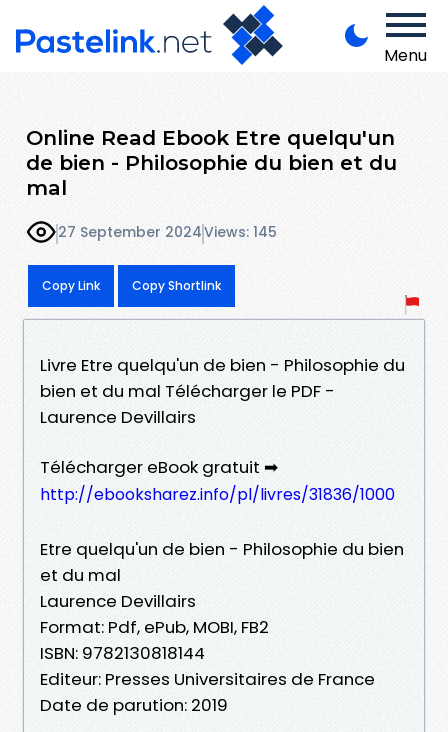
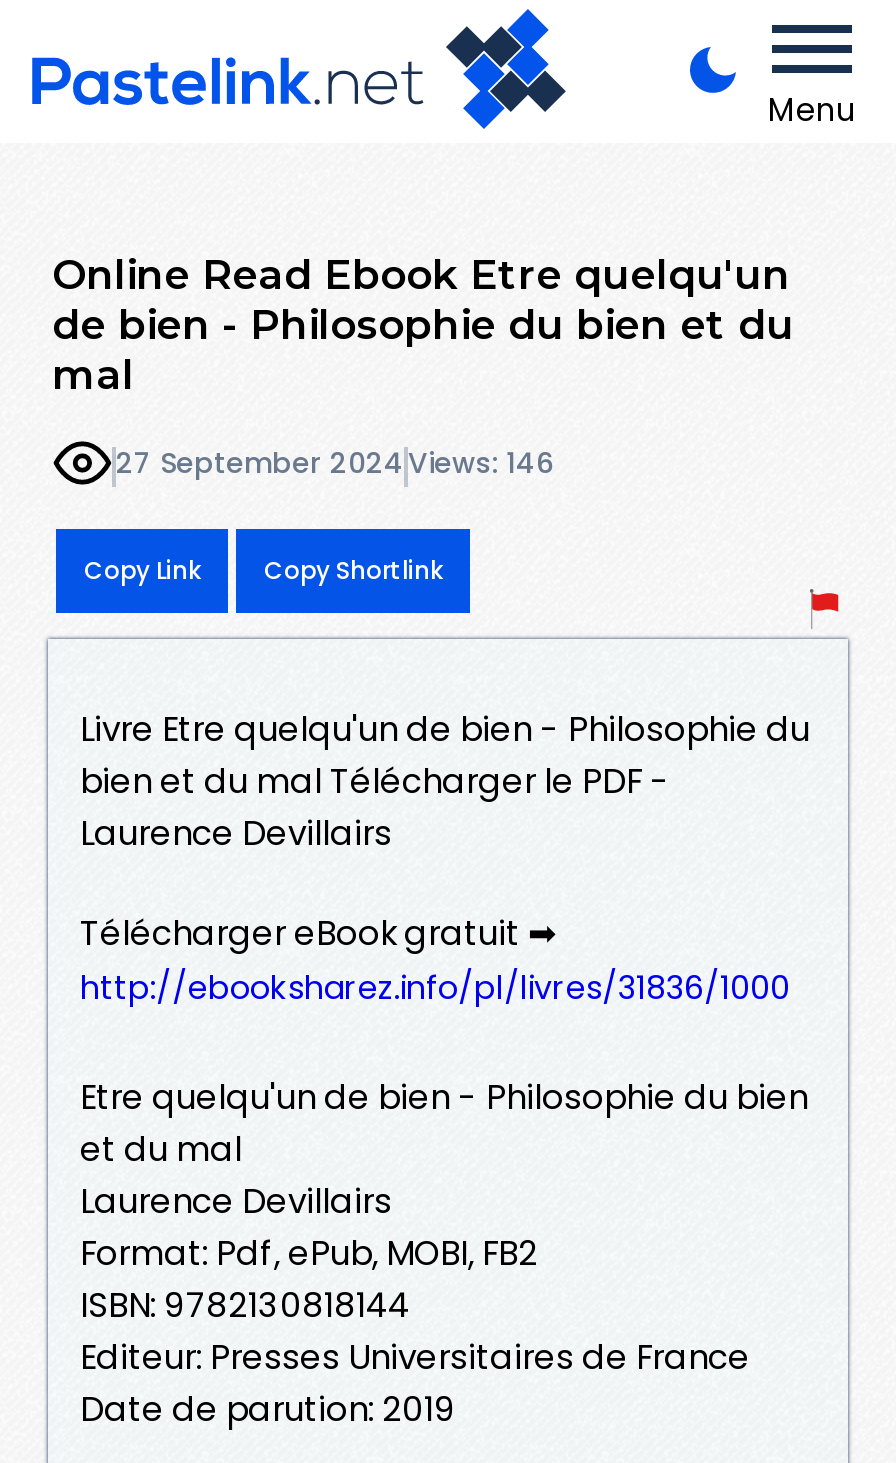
- 27 September 2024 Views: 145
+ 27 September 2024 Views: 146
